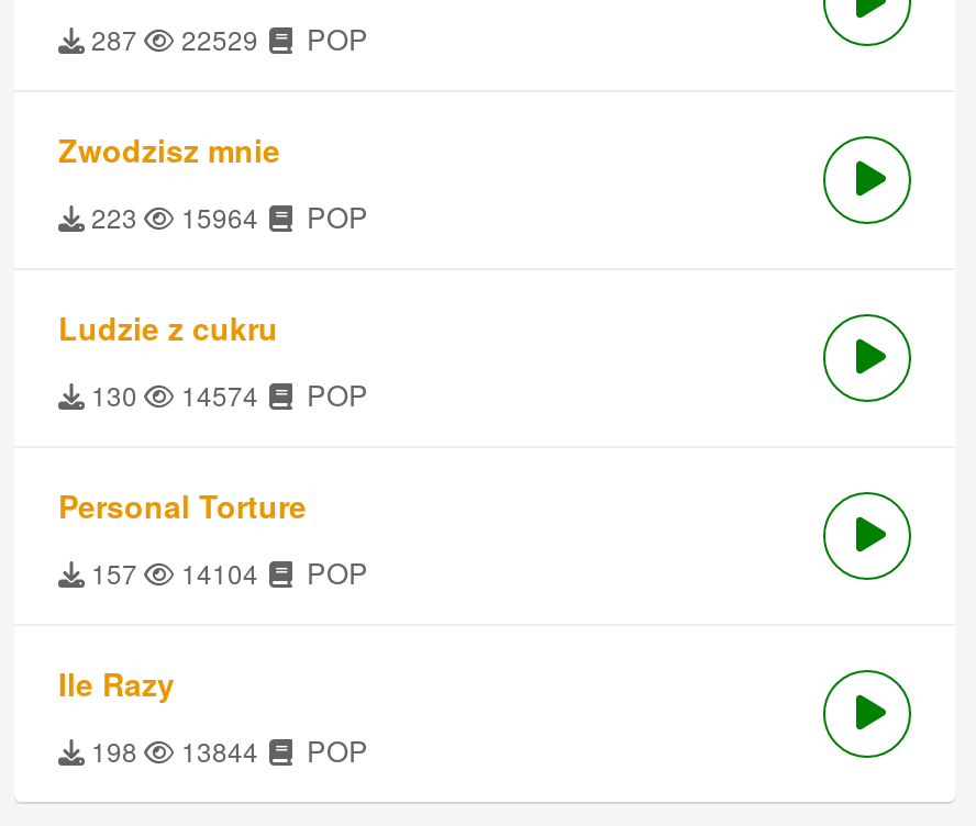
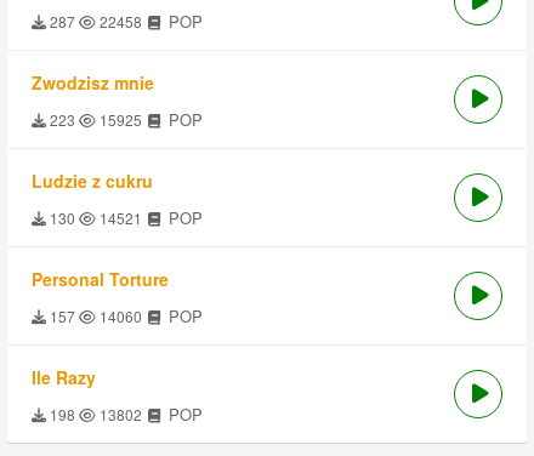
- 287 22529 POP
+ 287 22458 POP

- 223 15964 POP
+ 223 15925 POP

- 130 14574 POP
+ 130 14521 POP

- 157 14104 POP
+ 157 14060 POP

- 198 13844 POP
+ 198 13802 POP
